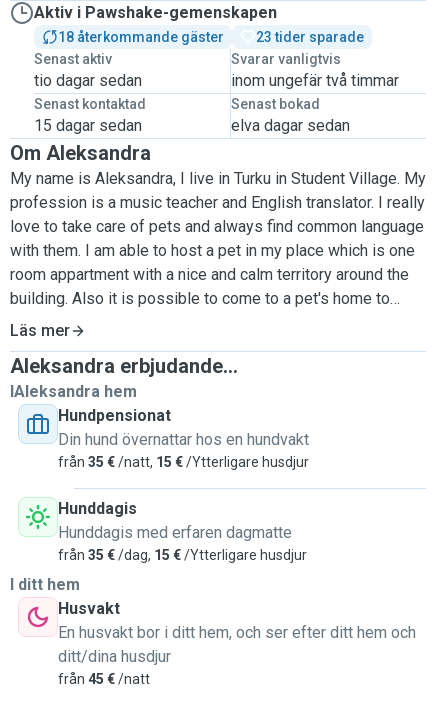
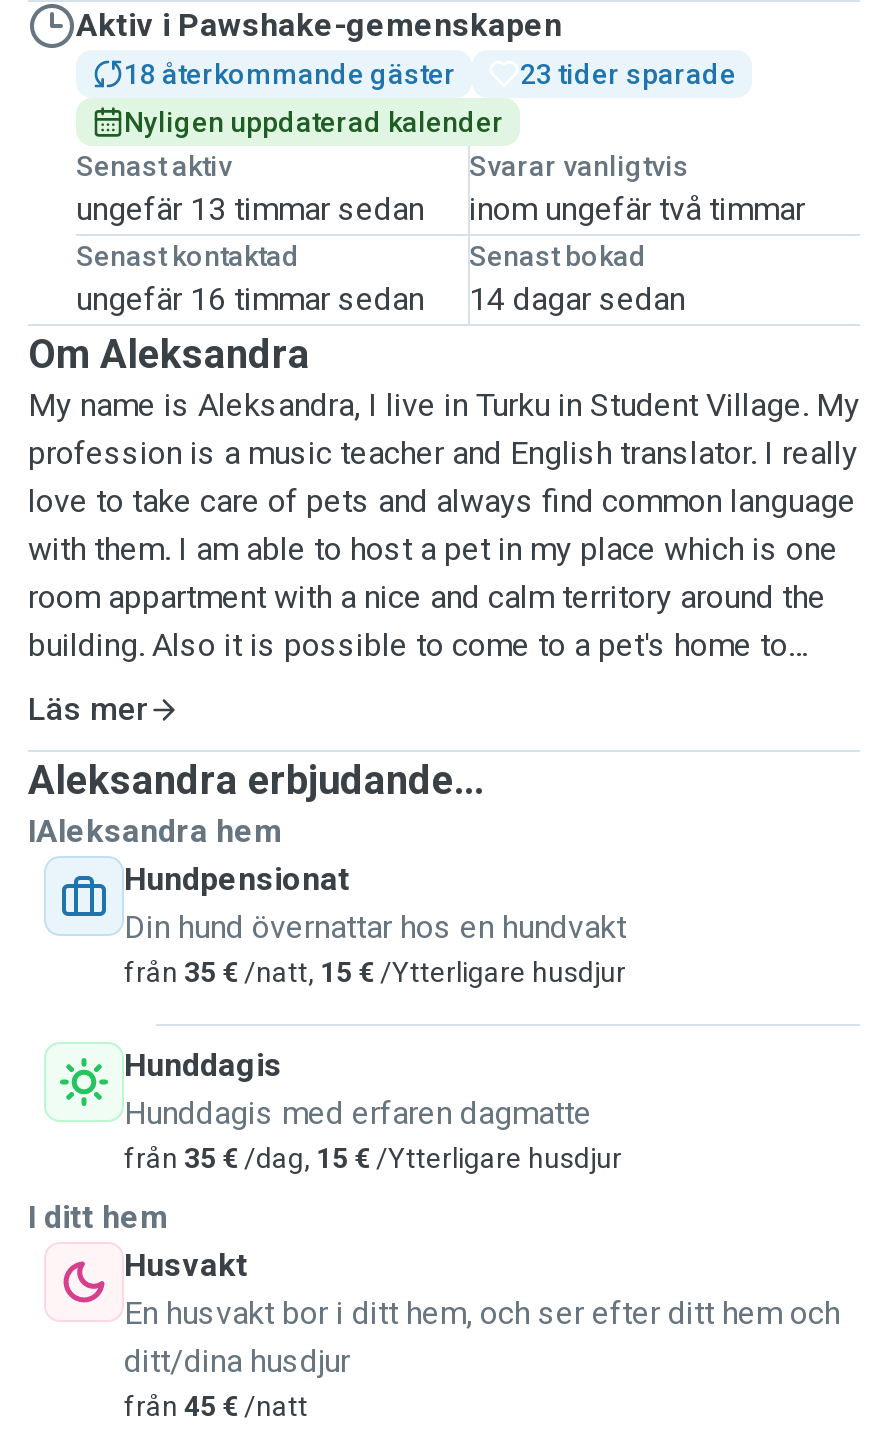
+ Nyligen uppdaterad kalender

- tio dagar sedan
+ ungefär 13 timmar sedan

- 15 dagar sedan
+ ungefär 16 timmar sedan

- elva dagar sedan
+ 14 dagar sedan
